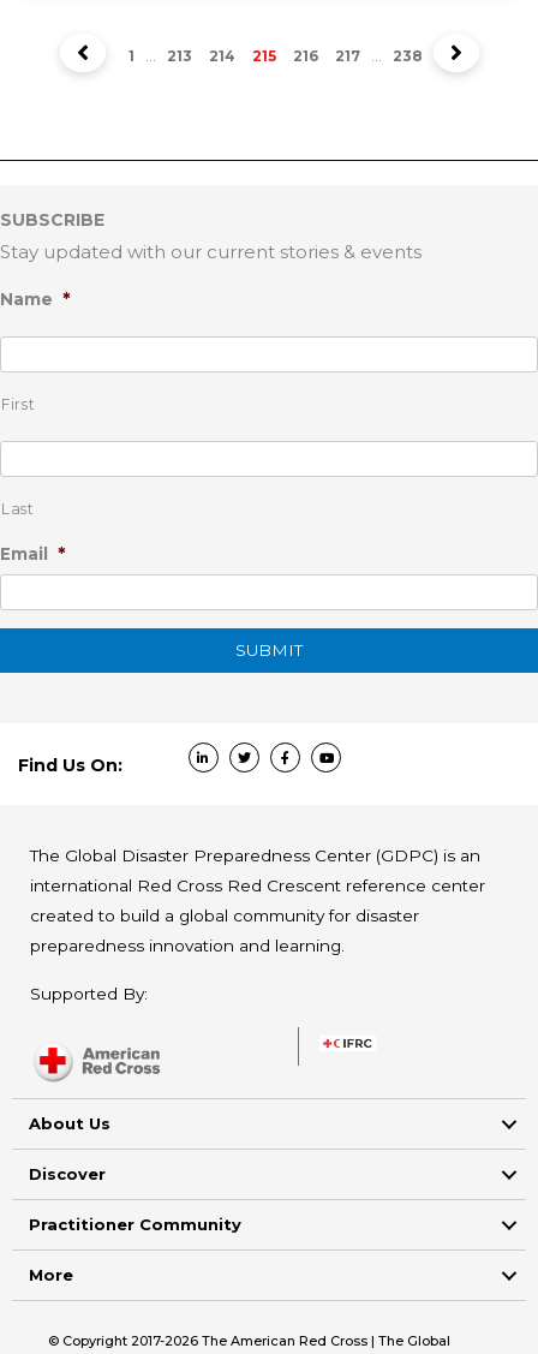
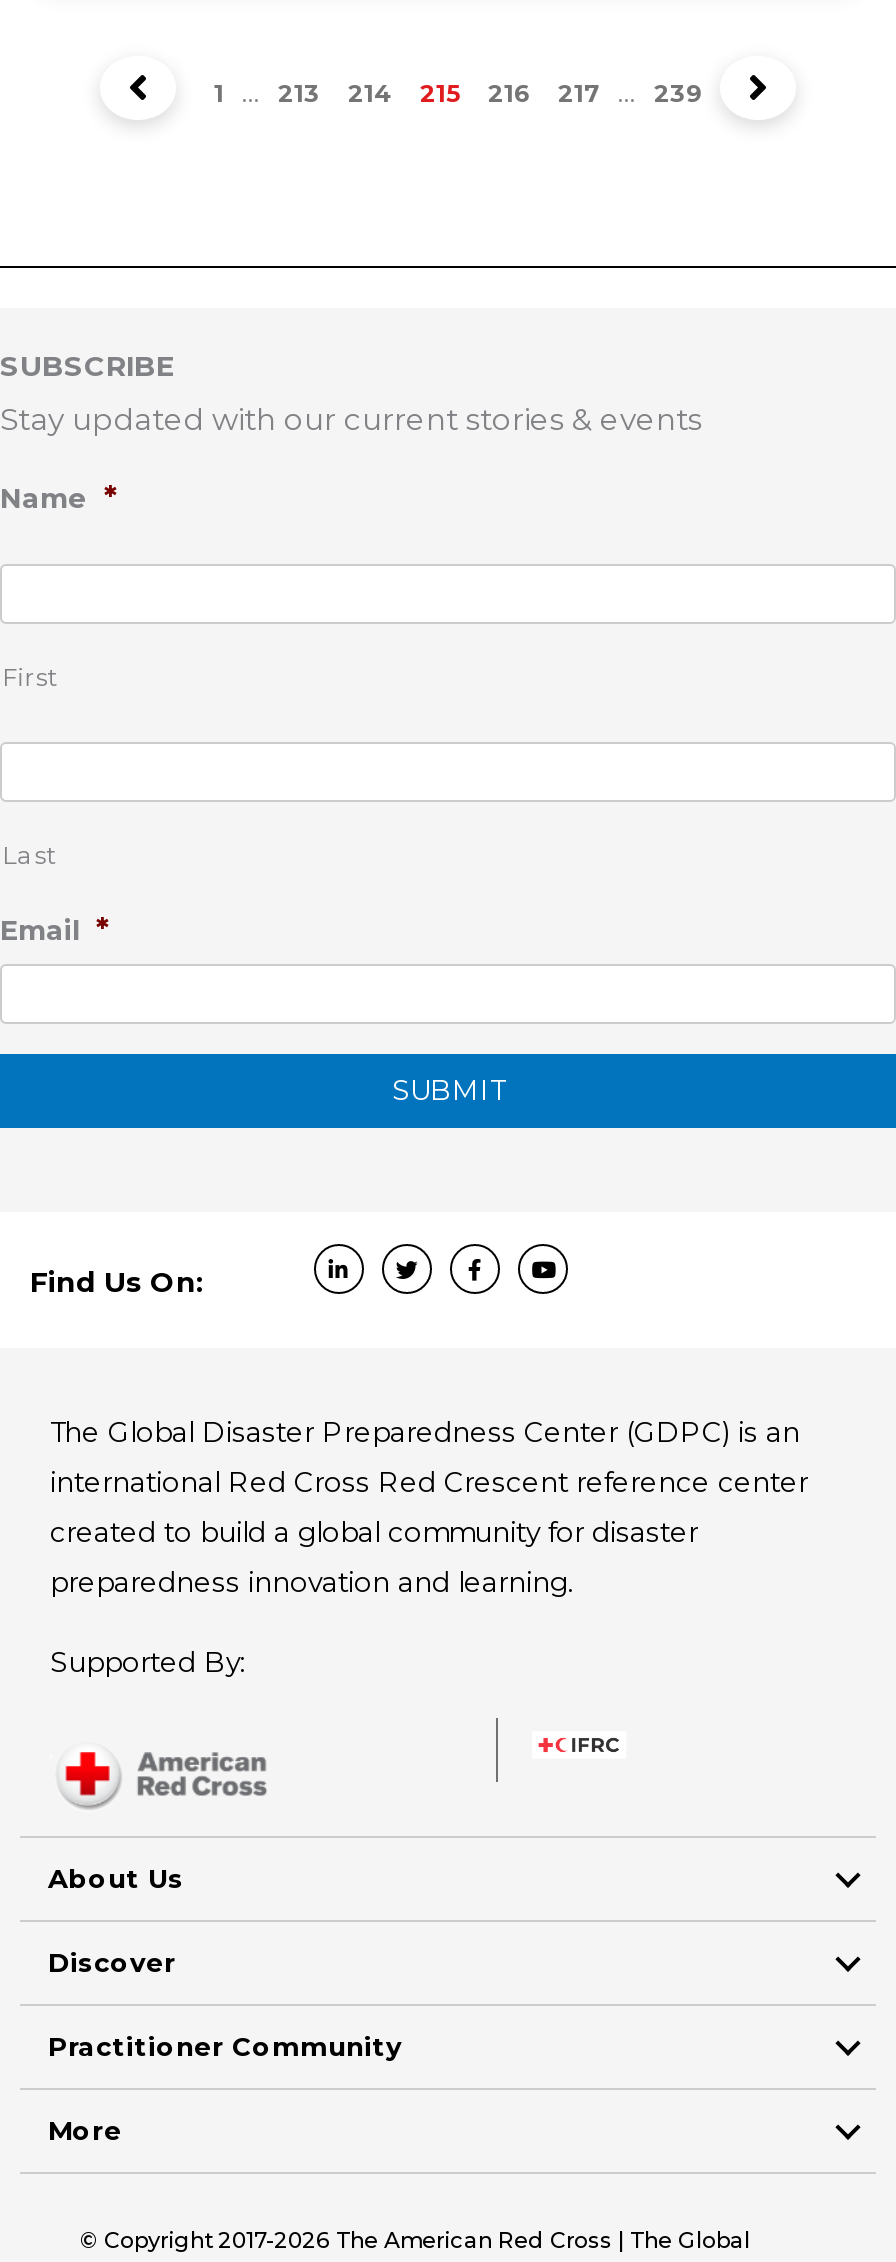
- 1 … 213 214 215 216 217 … 238
+ 1 … 213 214 215 216 217 … 239
